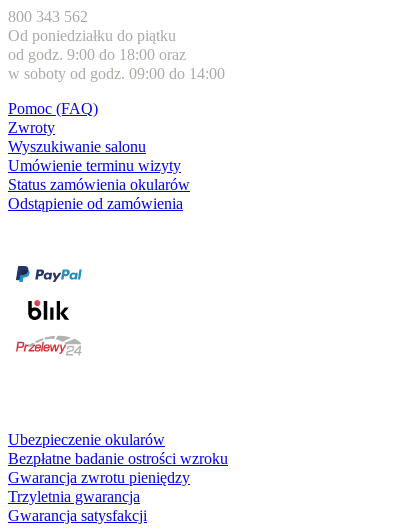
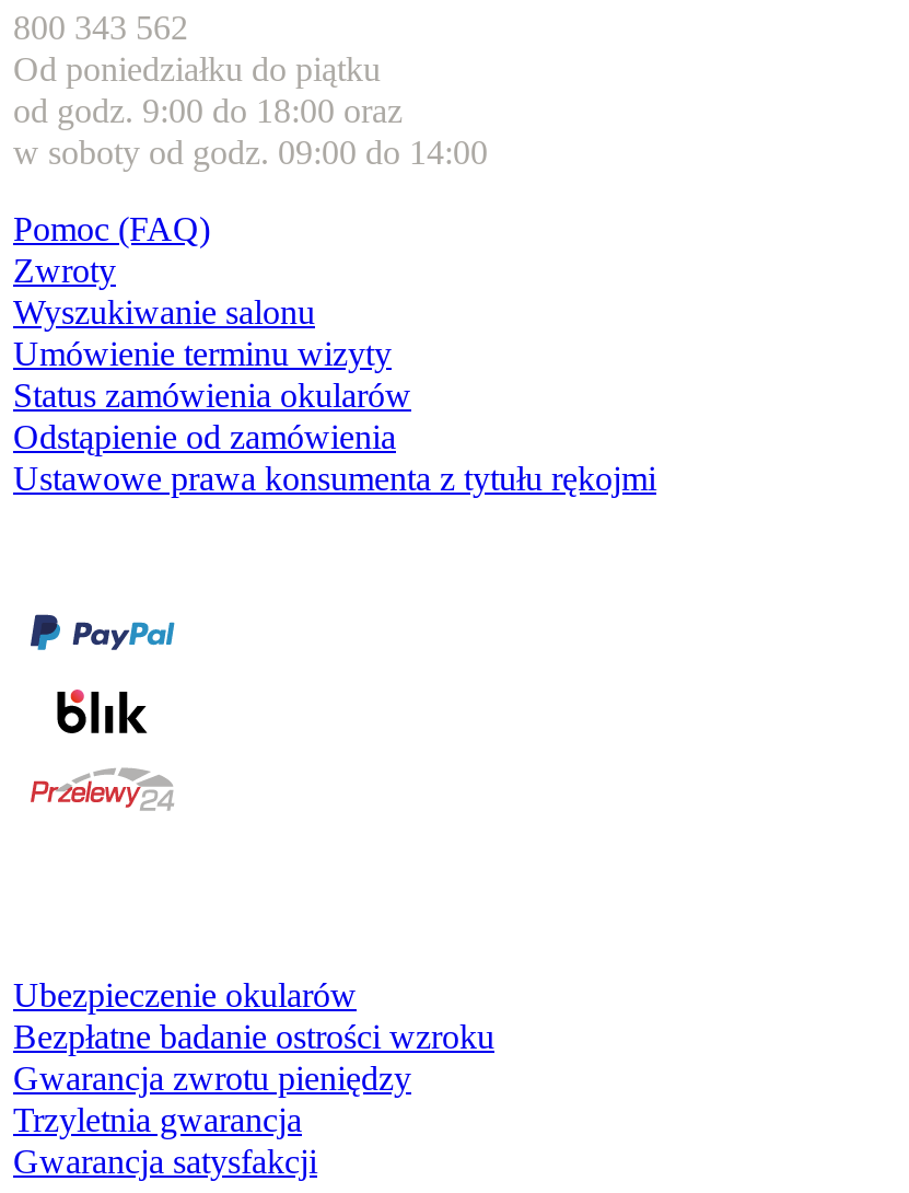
+ Ustawowe prawa konsumenta z tytułu rękojmi
